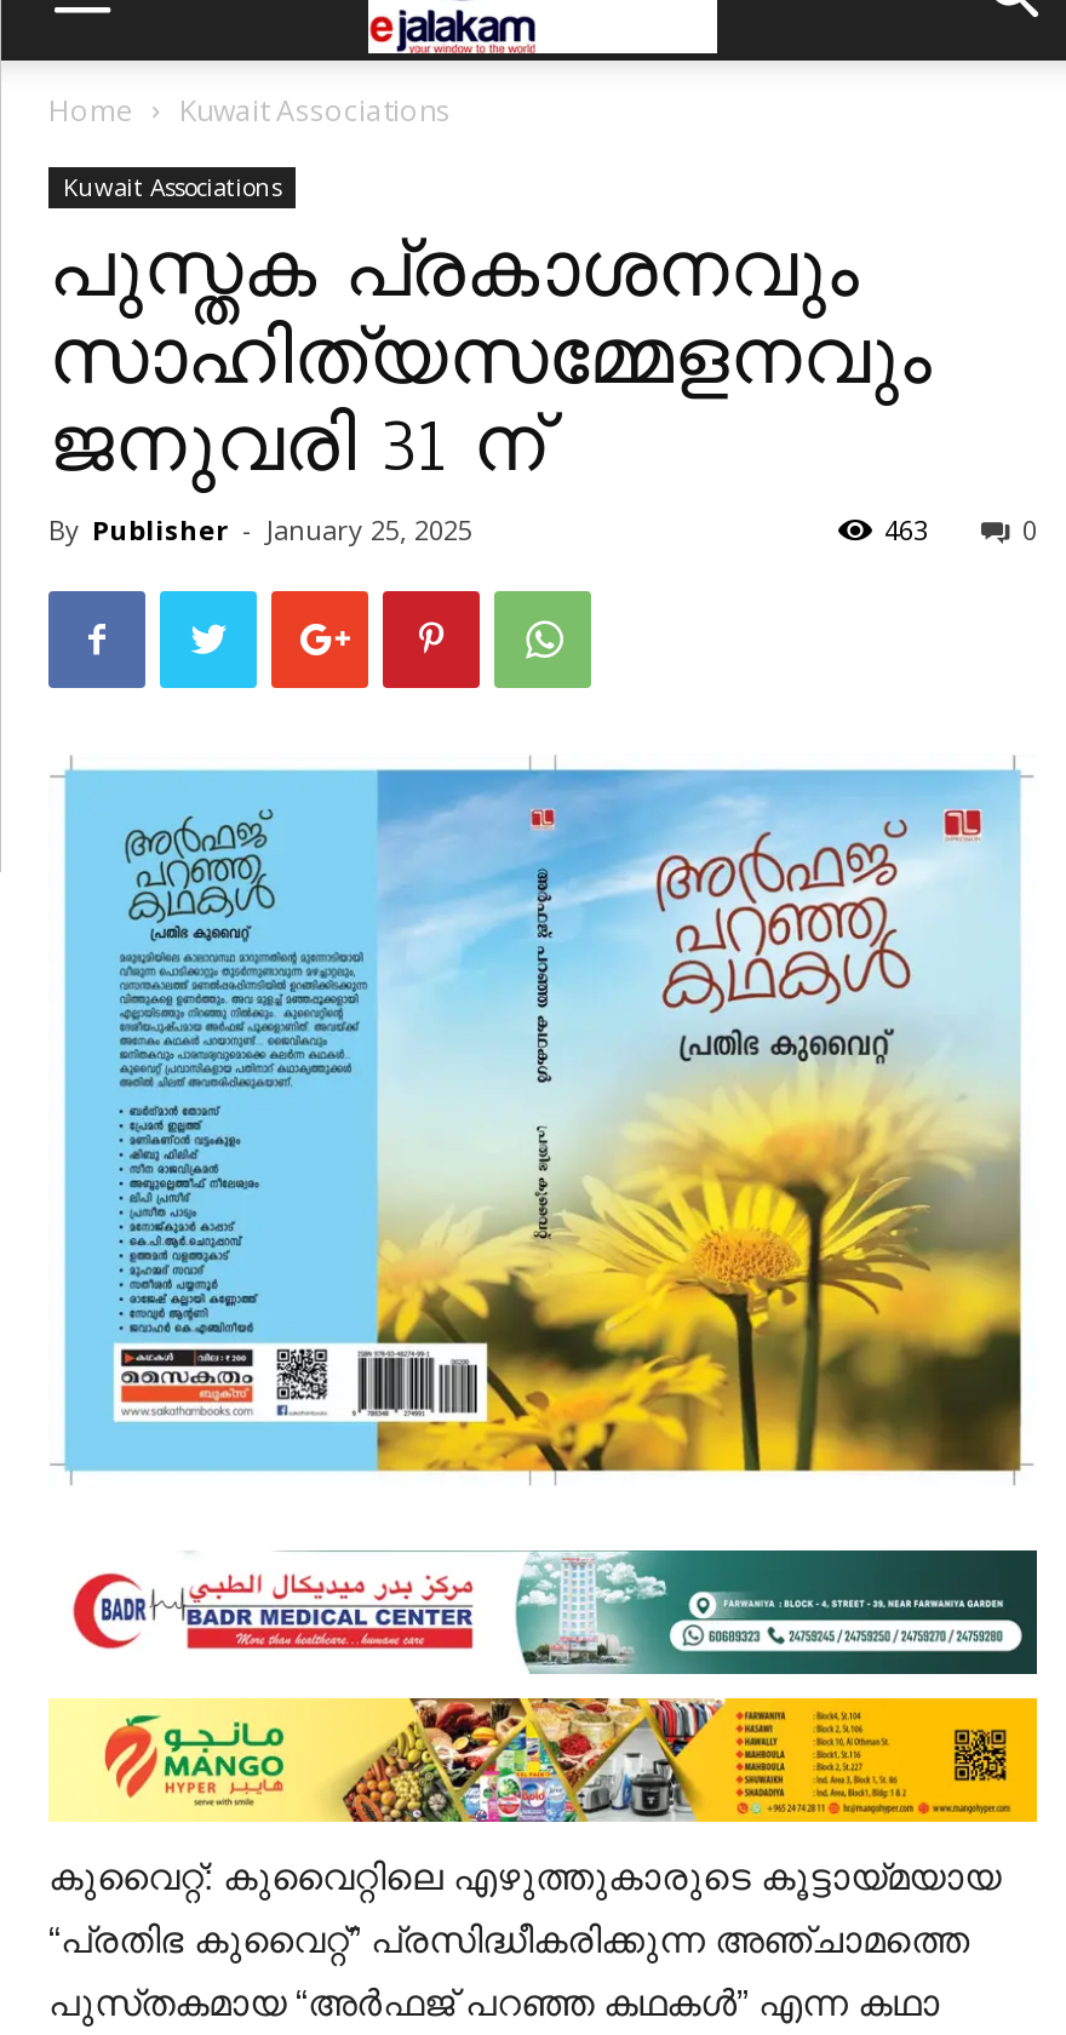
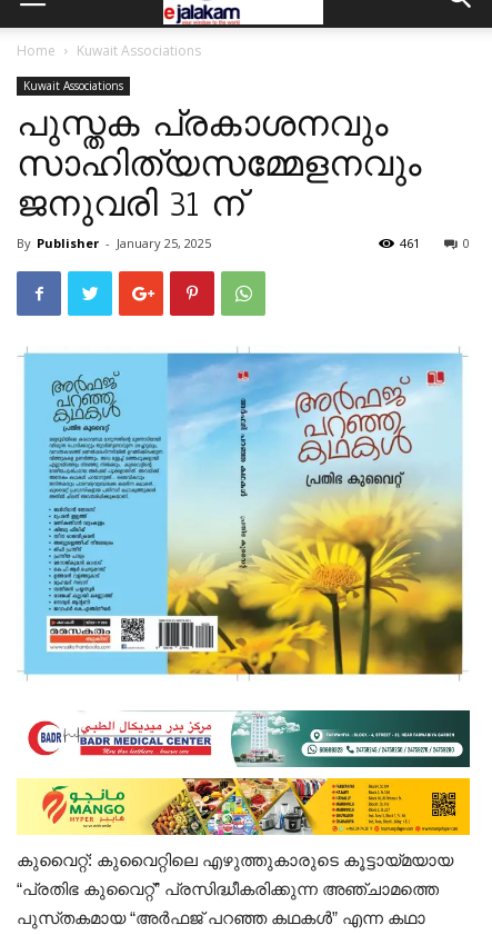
- 463
+ 461
